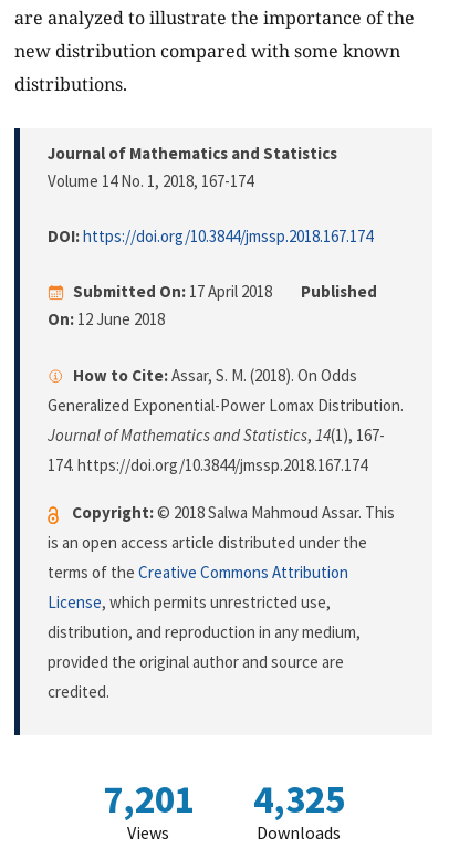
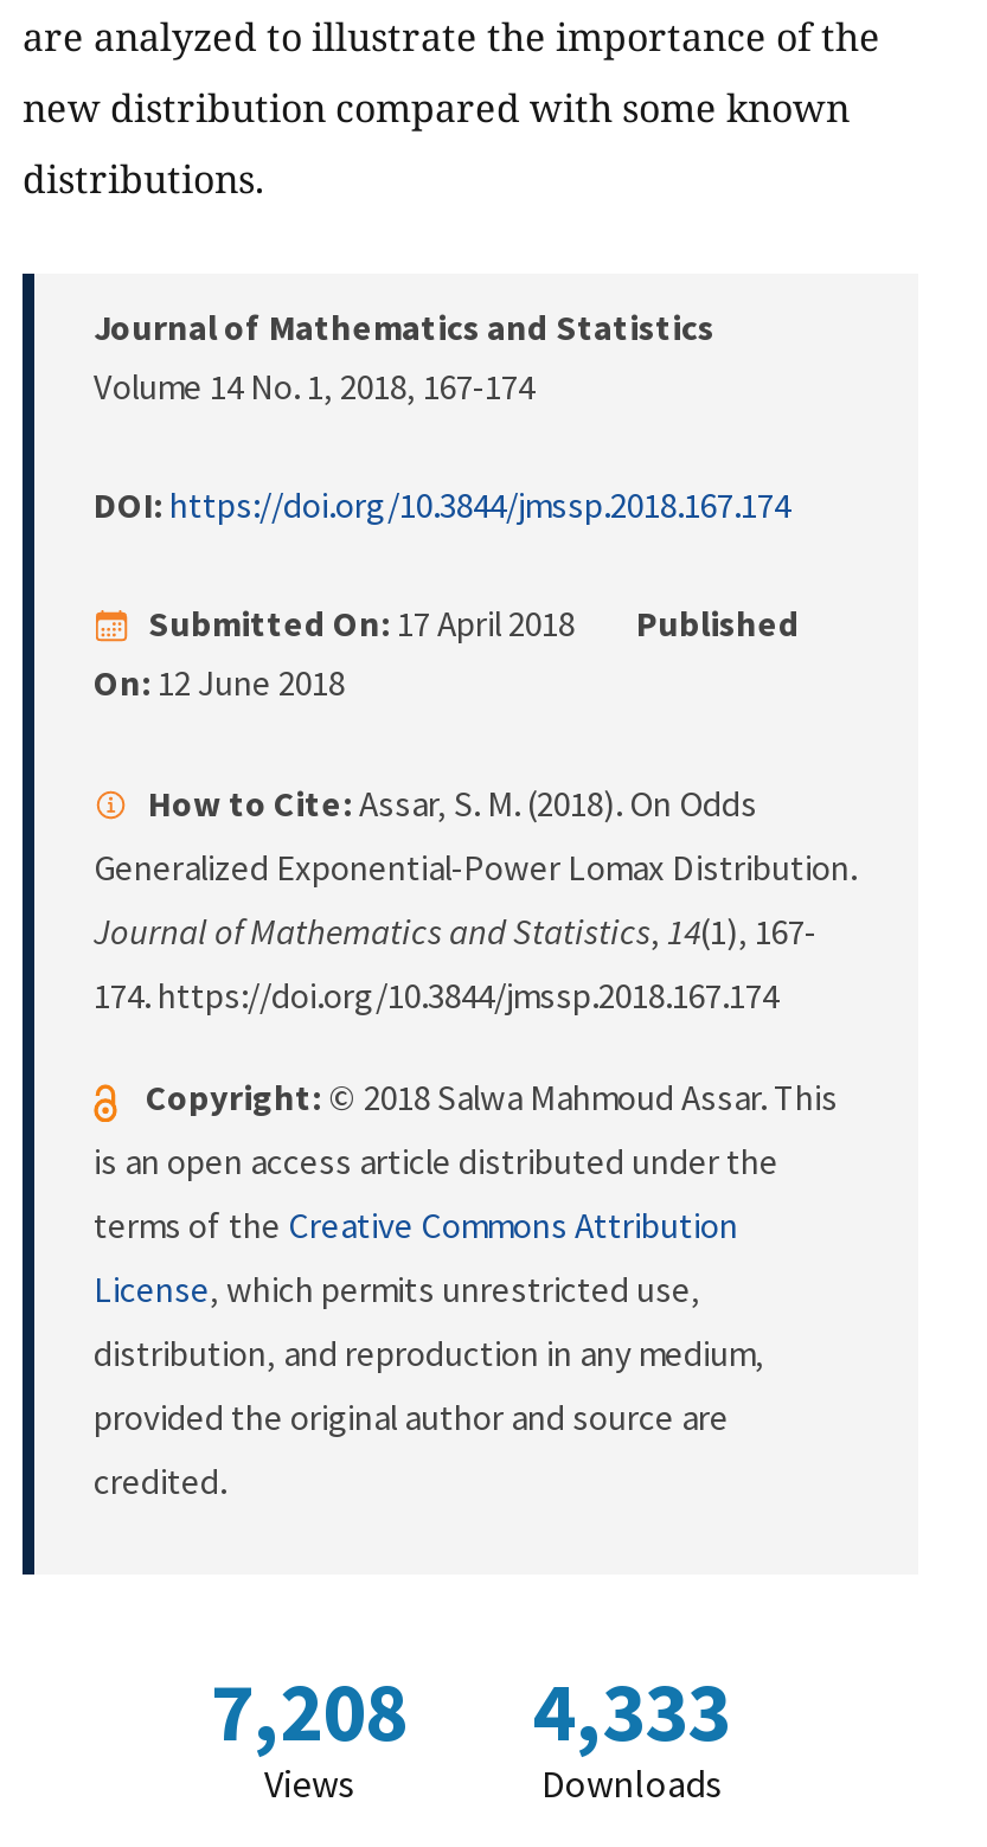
- 7,201
+ 7,208

- 4,325
+ 4,333
